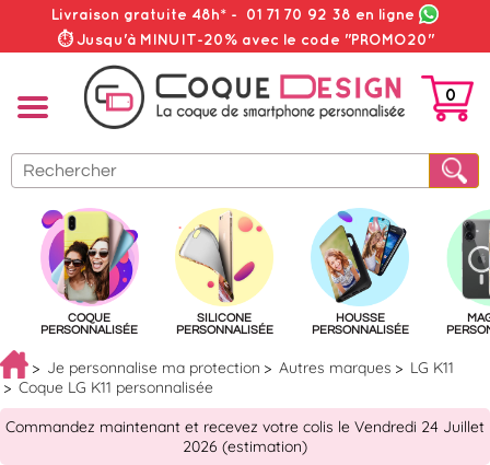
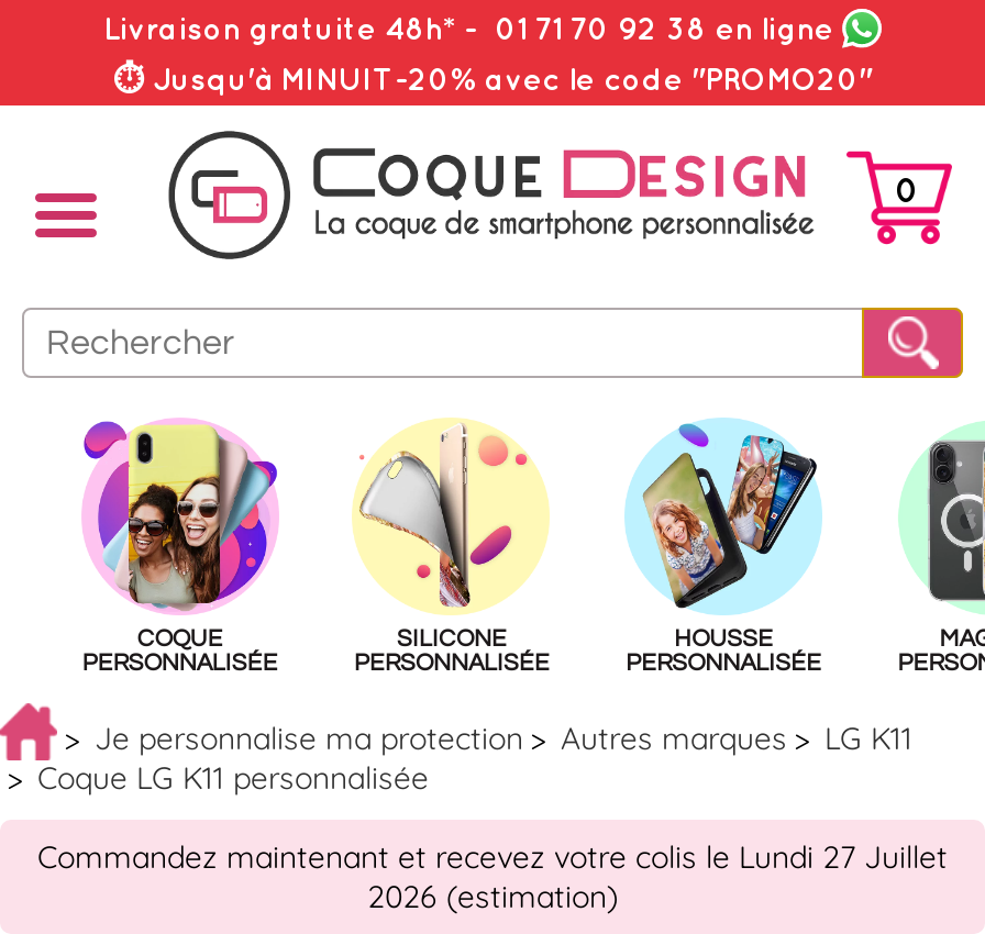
- Commandez maintenant et recevez votre colis le Vendredi 24 Juillet
+ Commandez maintenant et recevez votre colis le Lundi 27 Juillet
